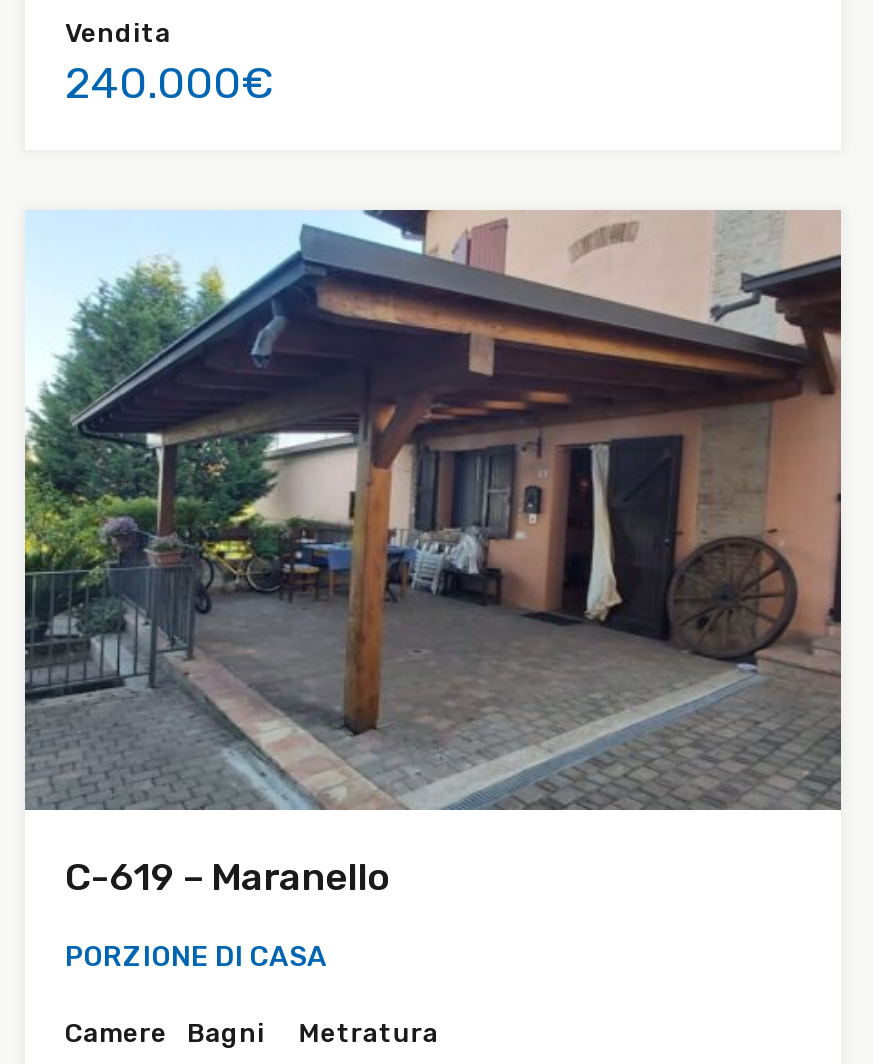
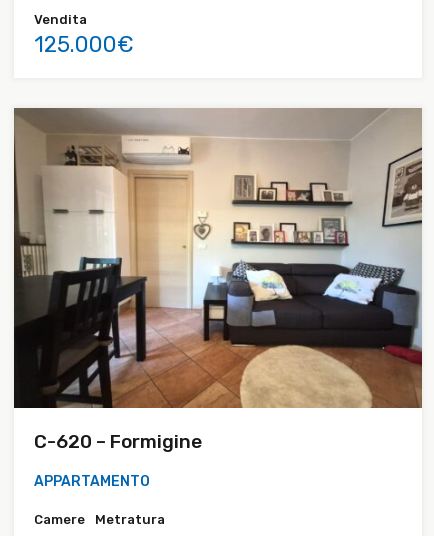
- 240.000€
+ 125.000€

- [image]
- C-619 – Maranello
+ [image]
+ C-620 – Formigine

- PORZIONE DI CASA
+ APPARTAMENTO

- Bagni
